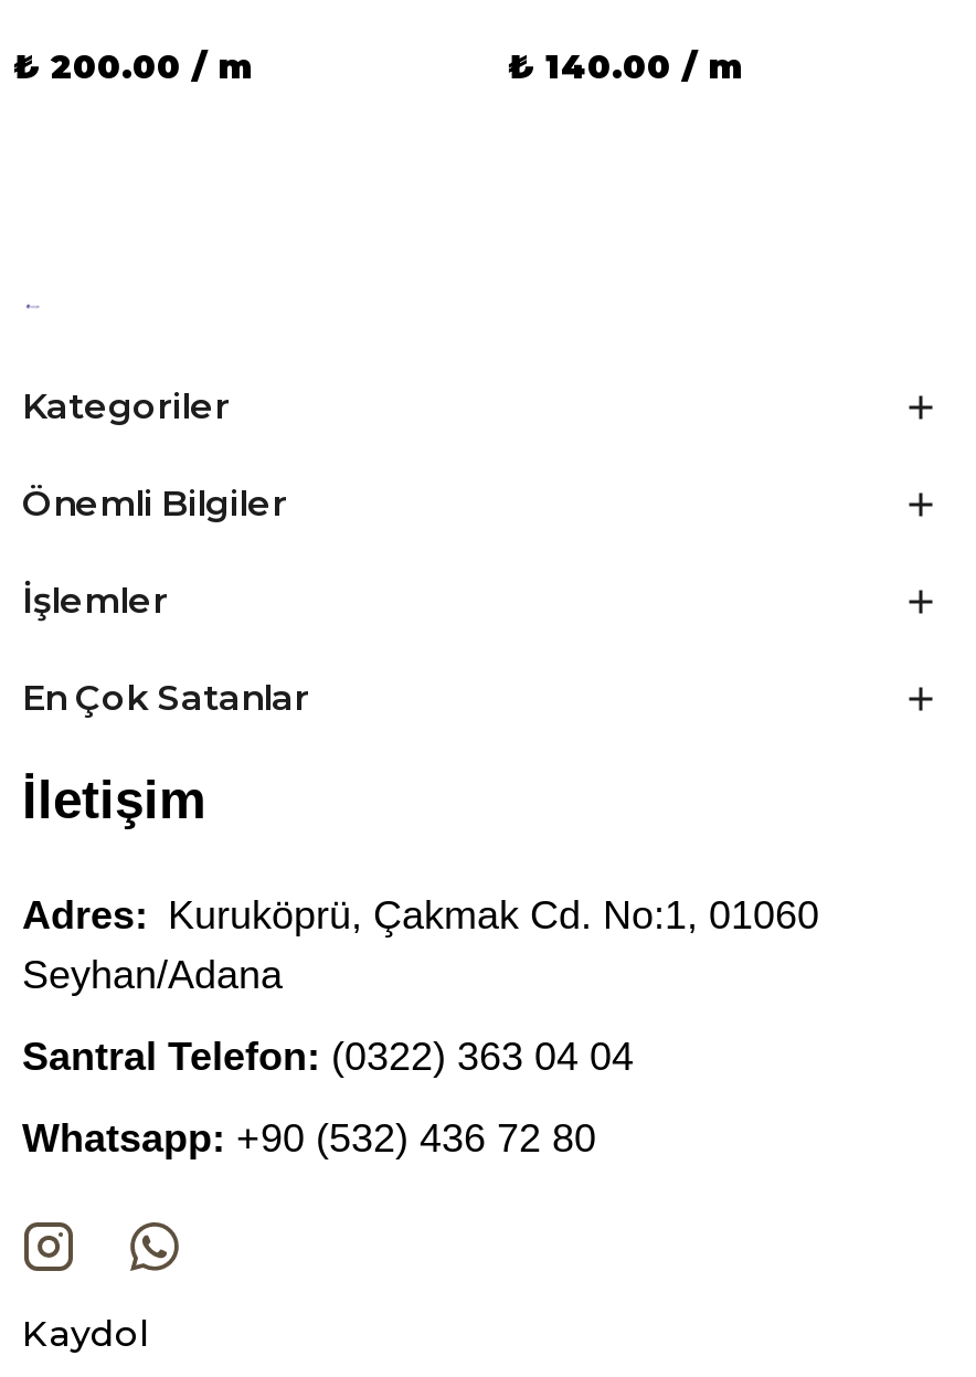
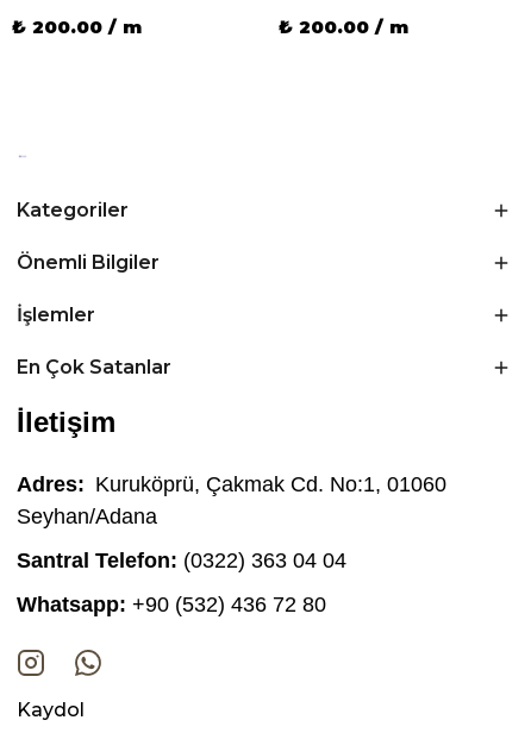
- ₺ 140.00 / m
+ ₺ 200.00 / m
